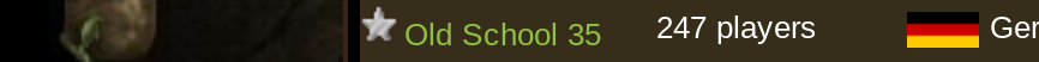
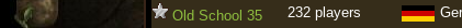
- Old School 35 247 players
+ Old School 35 232 players
